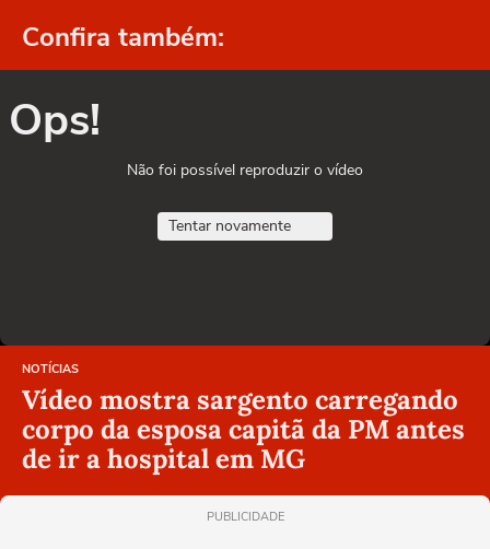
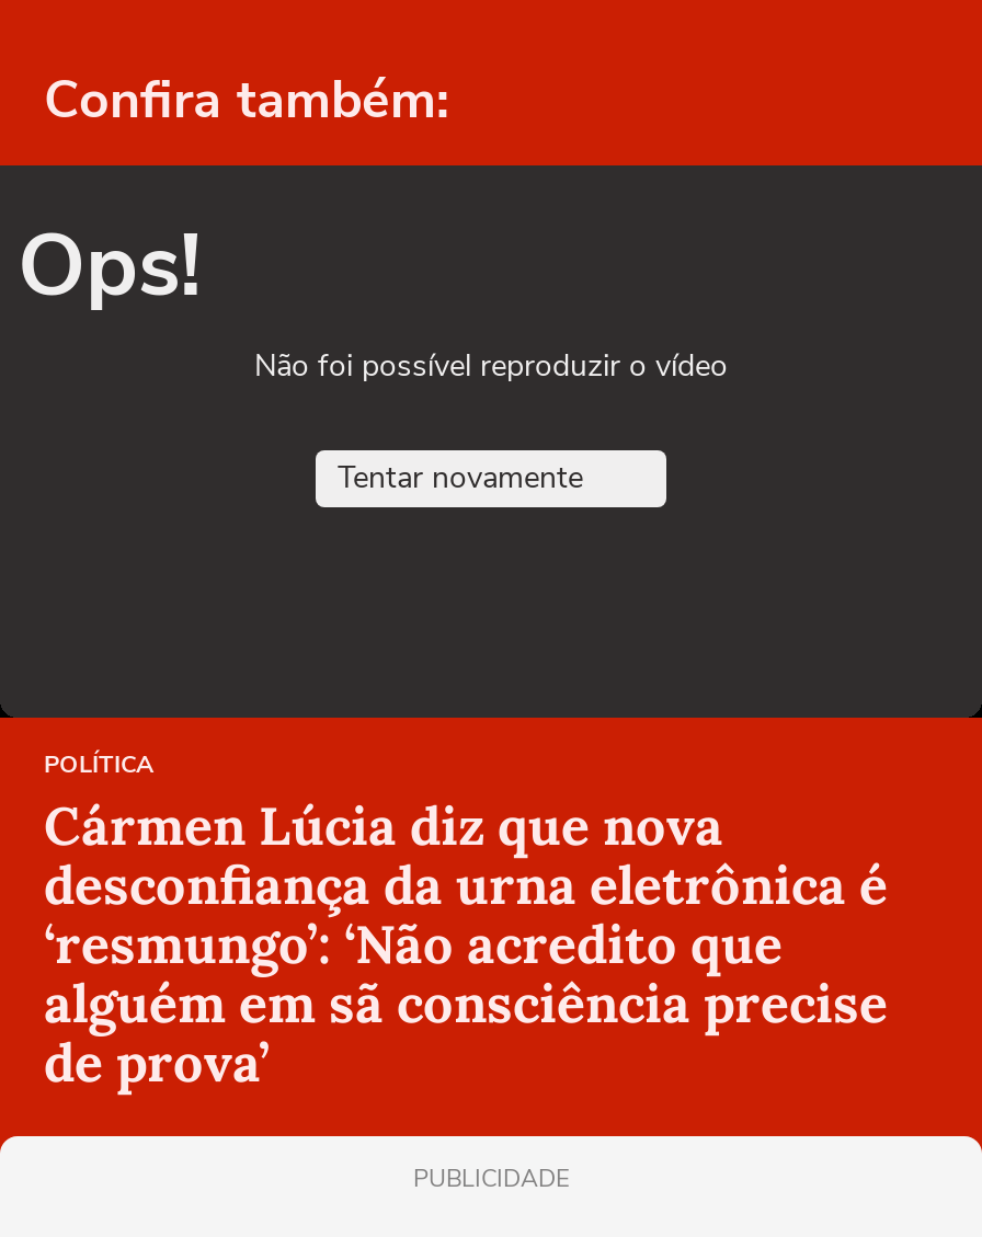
- NOTÍCIAS
- Vídeo mostra sargento carregando
- corpo da esposa capitã da PM antes
- de ir a hospital em MG
+ POLÍTICA
+ Cármen Lúcia diz que nova
+ desconfiança da urna eletrônica é
+ ‘resmungo’: ‘Não acredito que
+ alguém em sã consciência precise
+ de prova’
